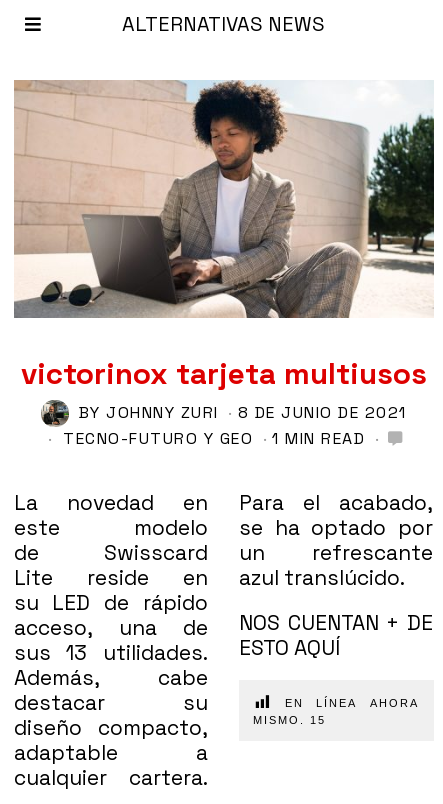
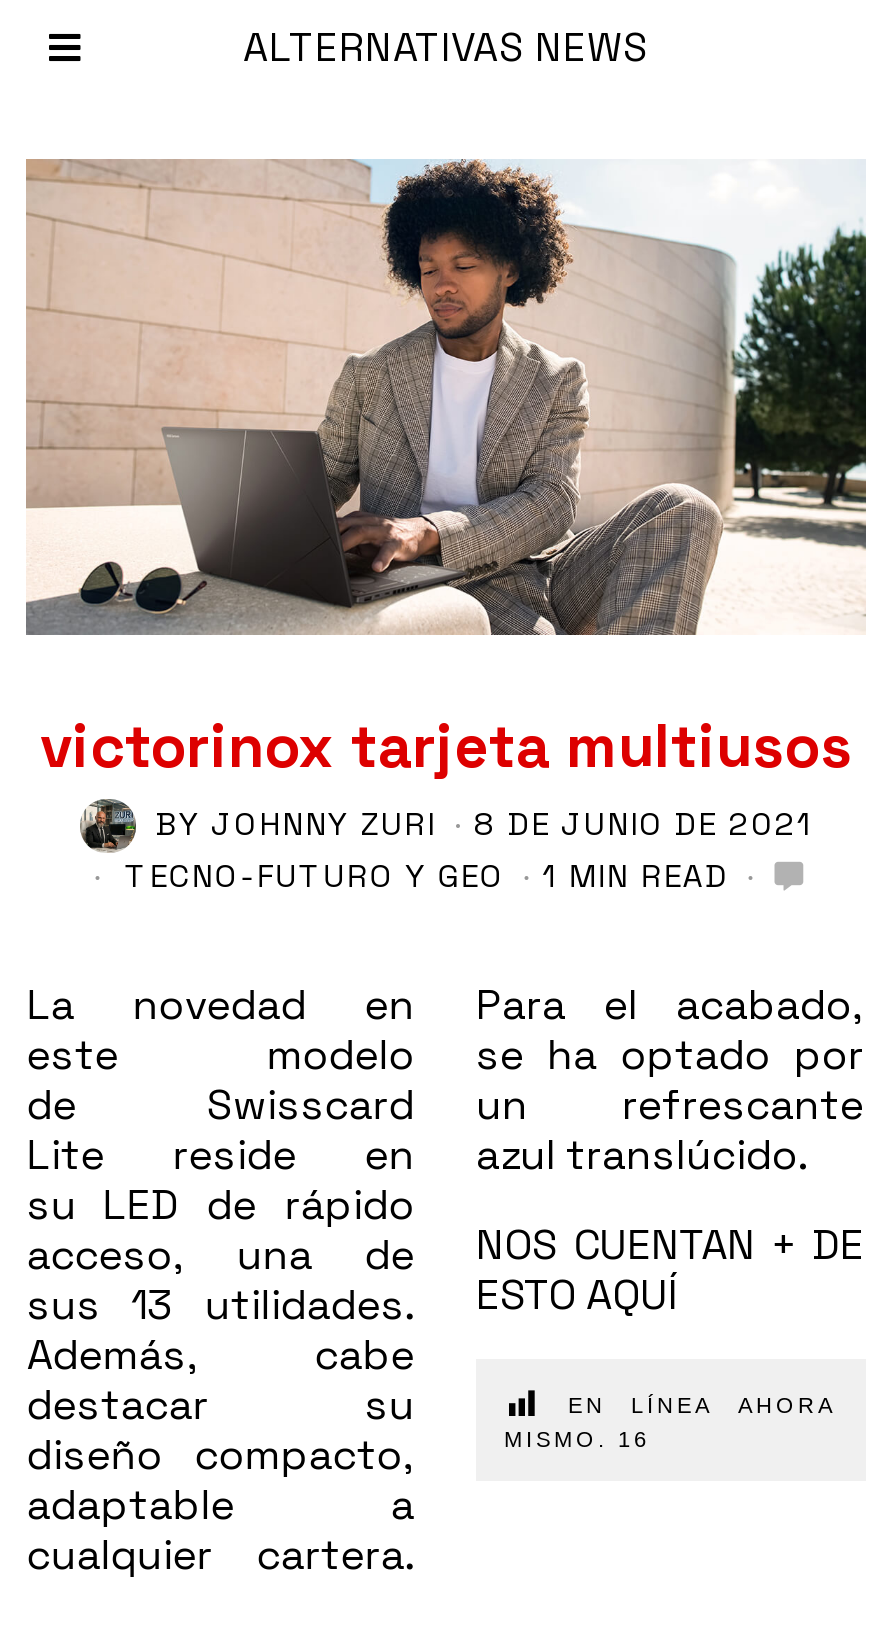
- MISMO. 15
+ MISMO. 16
